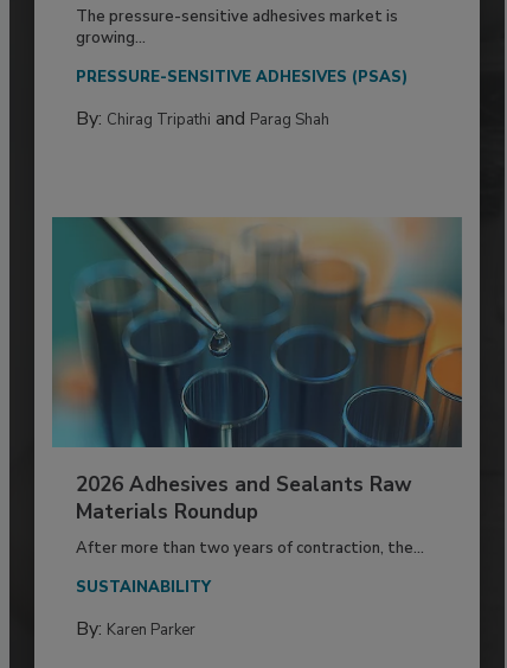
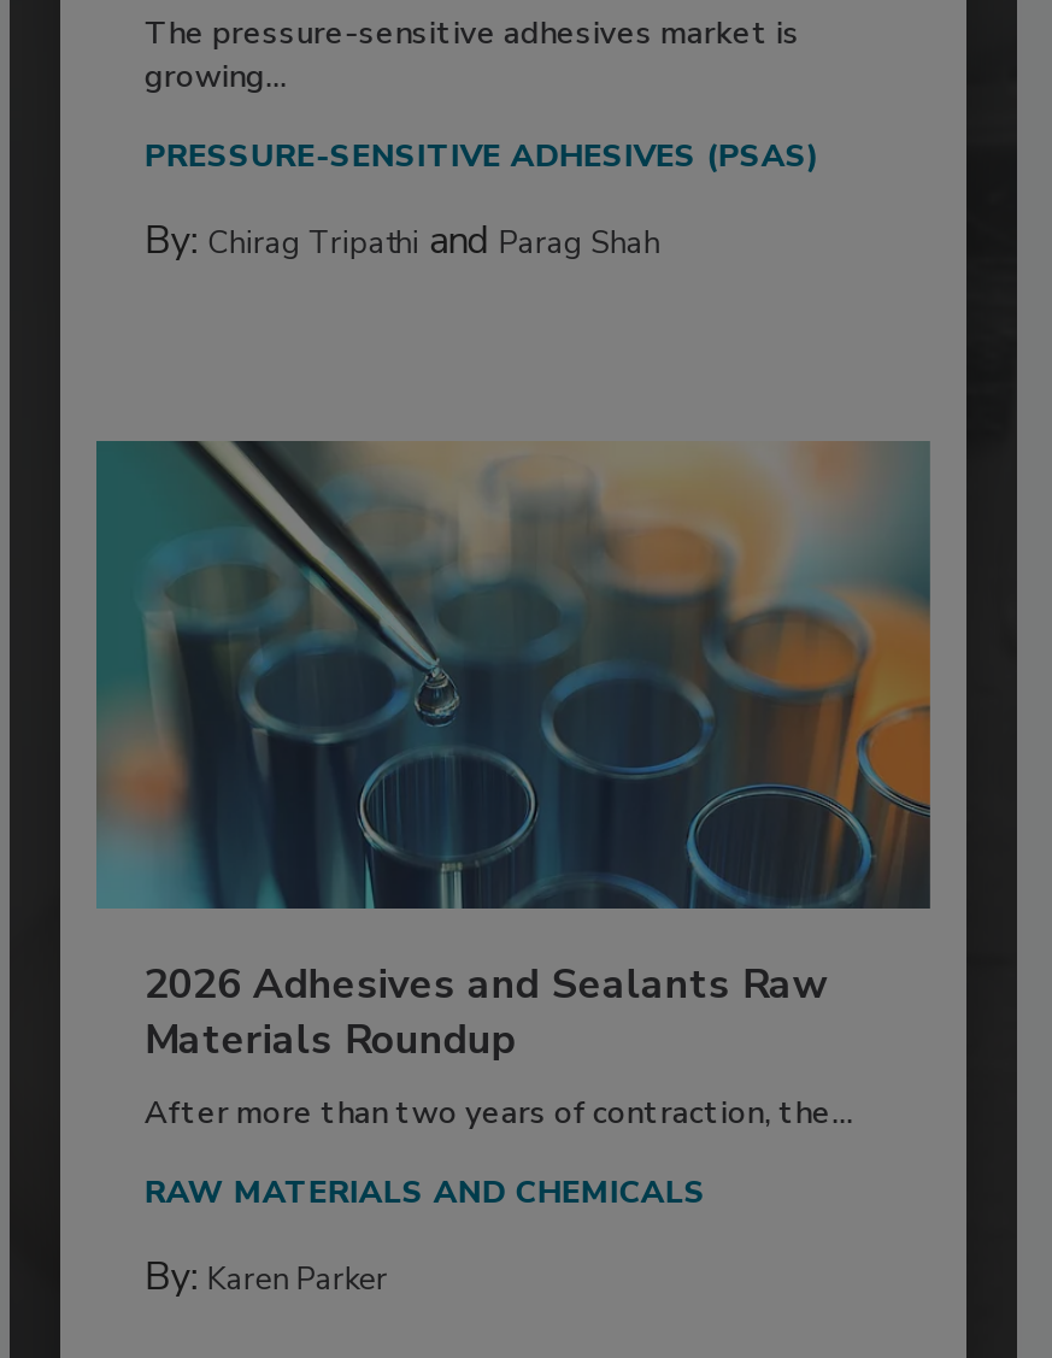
- SUSTAINABILITY
+ RAW MATERIALS AND CHEMICALS
